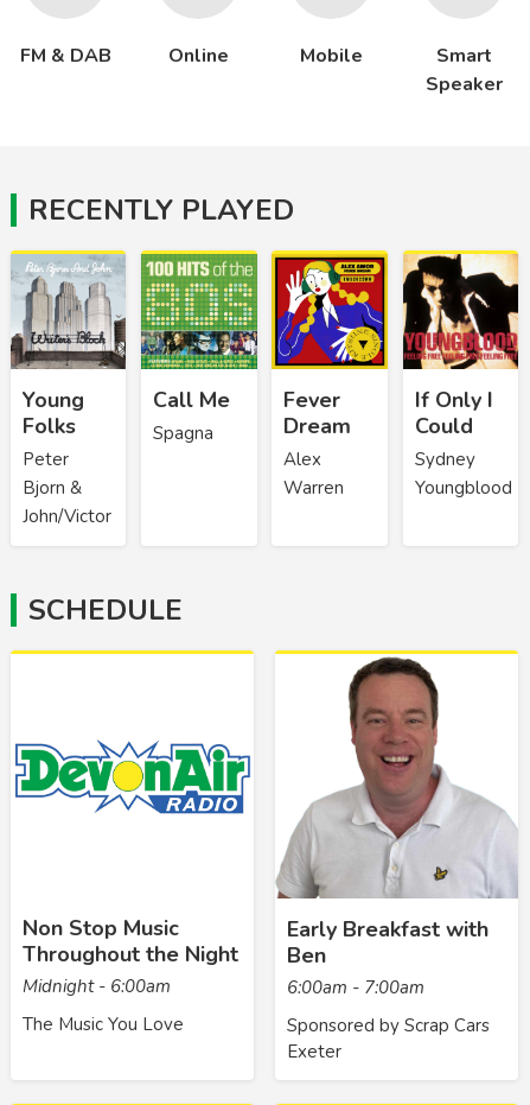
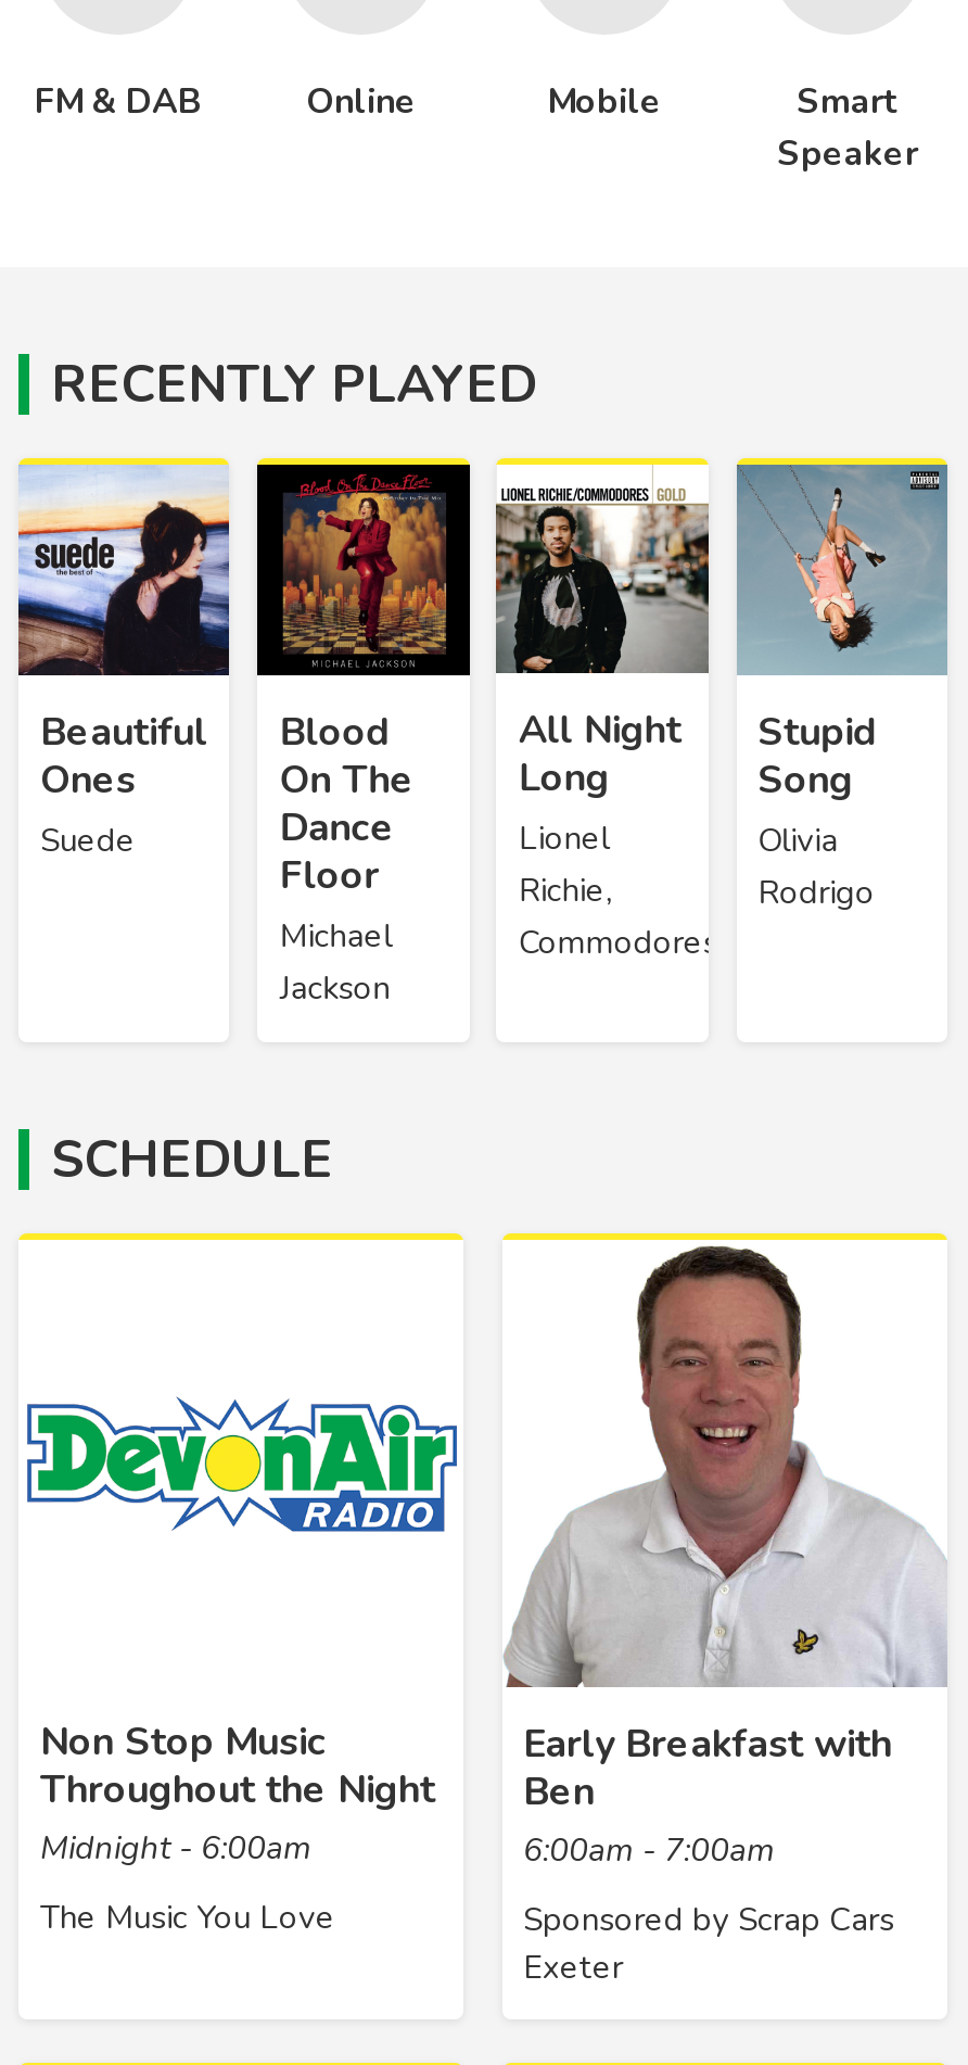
- [image]
- Young
- Folks
- Peter
- Bjorn &
- John/Victor
+ [image]
+ Beautiful
+ Ones
+ Suede

- [image]
- Call Me
- Spagna
+ [image]
+ Blood
+ On The
+ Dance
+ Floor
+ Michael
+ Jackson

- [image]
- Fever
- Dream
- Alex
- Warren
+ [image]
+ All Night
+ Long
+ Lionel
+ Richie,
+ Commodores

- [image]
- If Only I
- Could
- Sydney
- Youngblood
+ [image]
+ Stupid
+ Song
+ Olivia
+ Rodrigo
